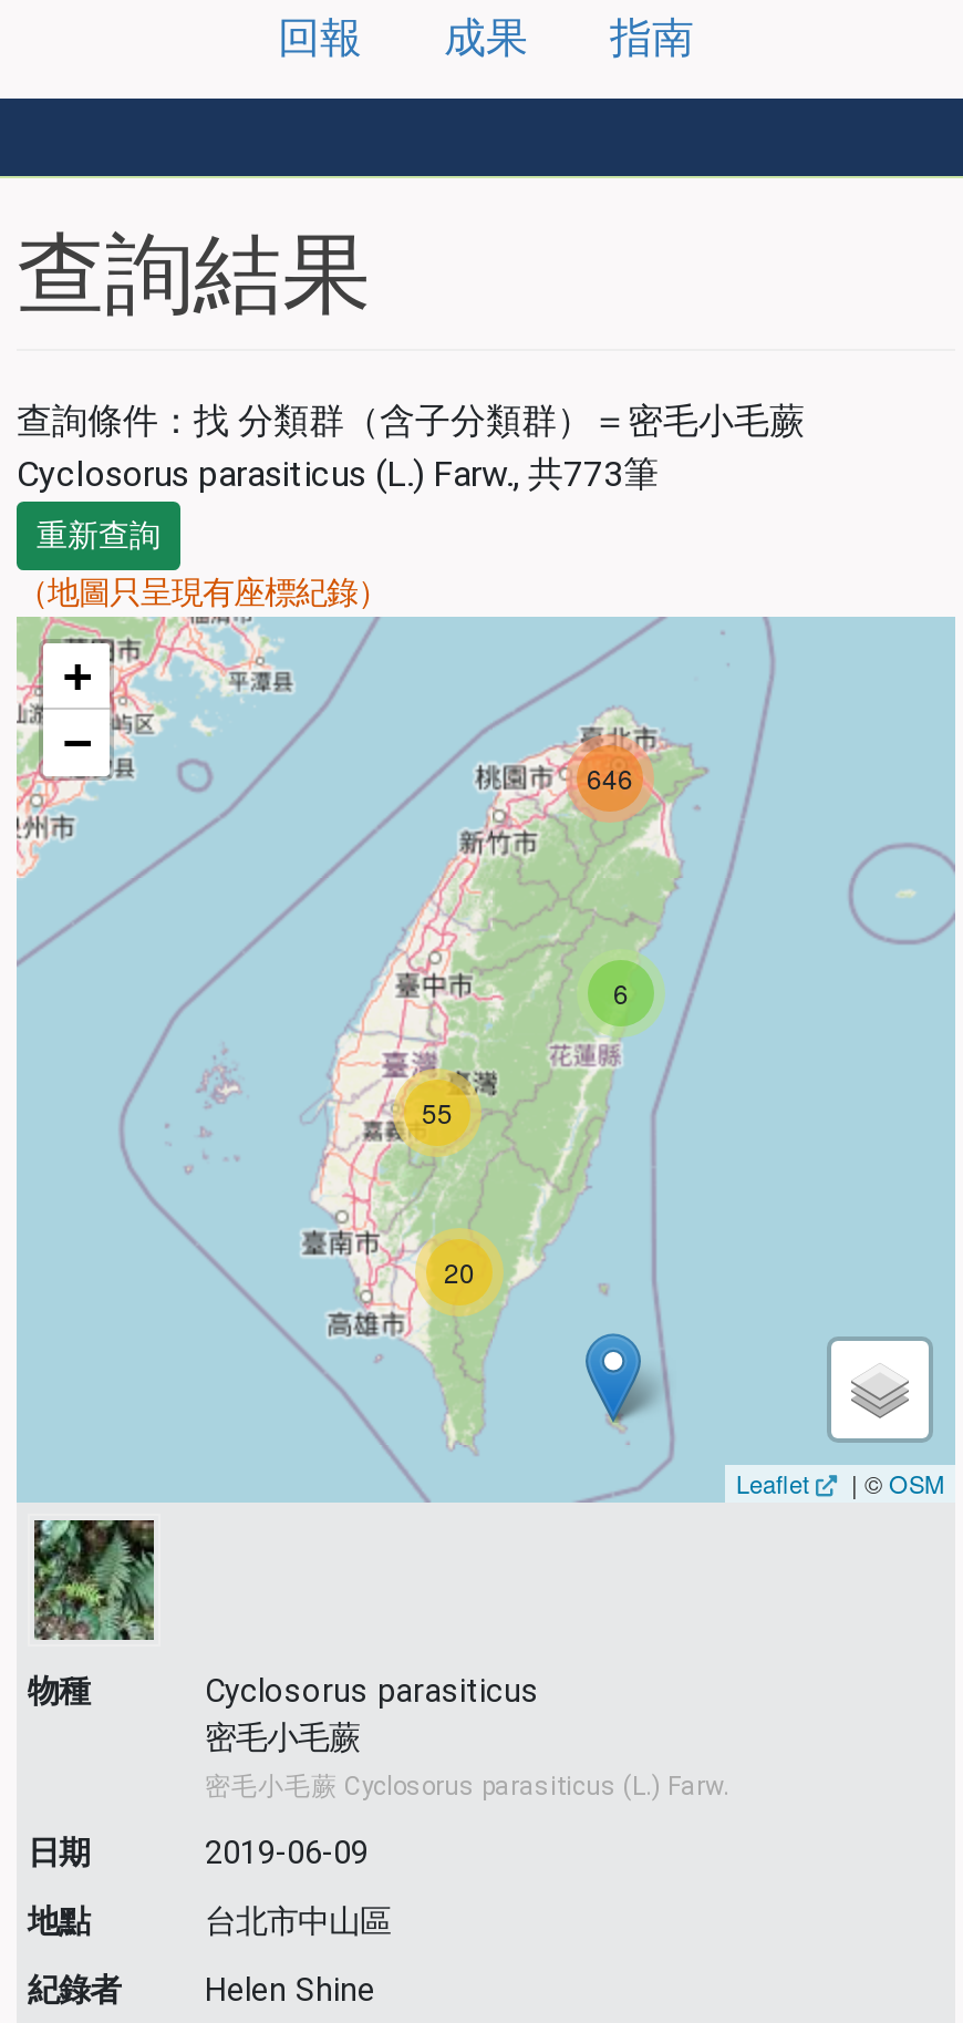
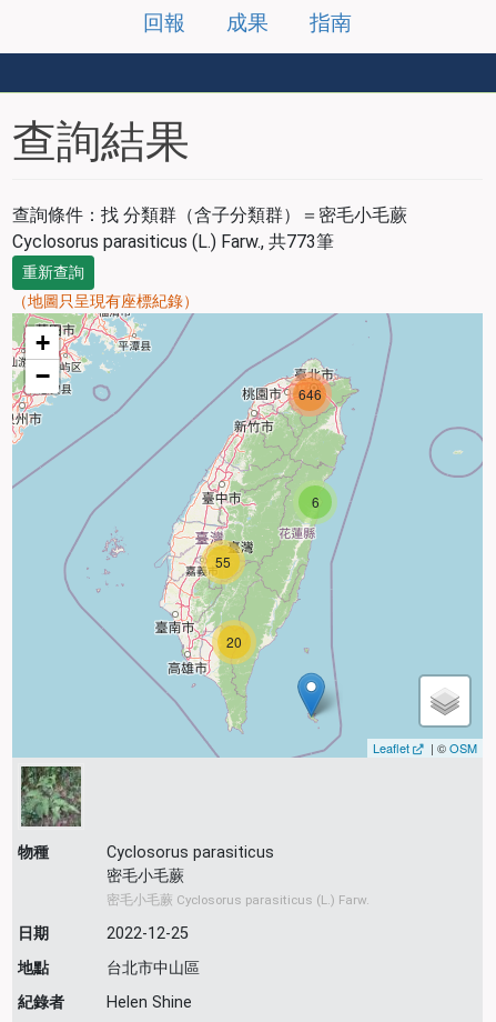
- [image]
+ [image]

- 2019-06-09
+ 2022-12-25
